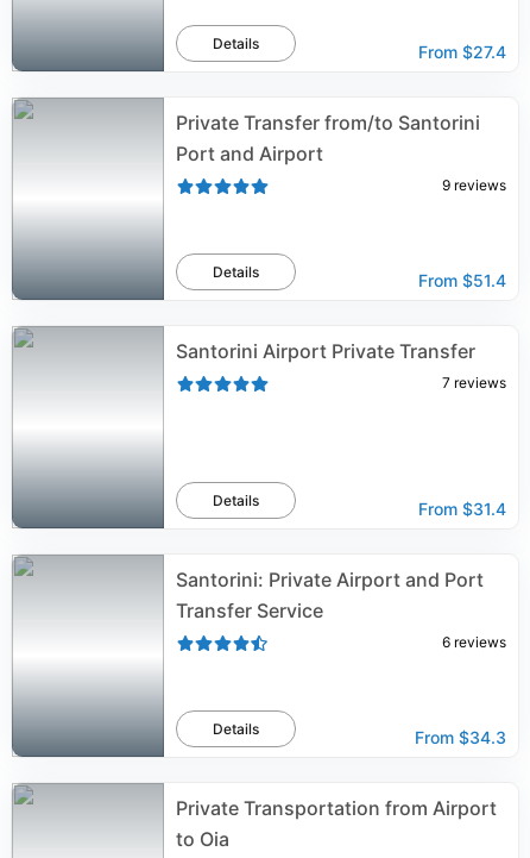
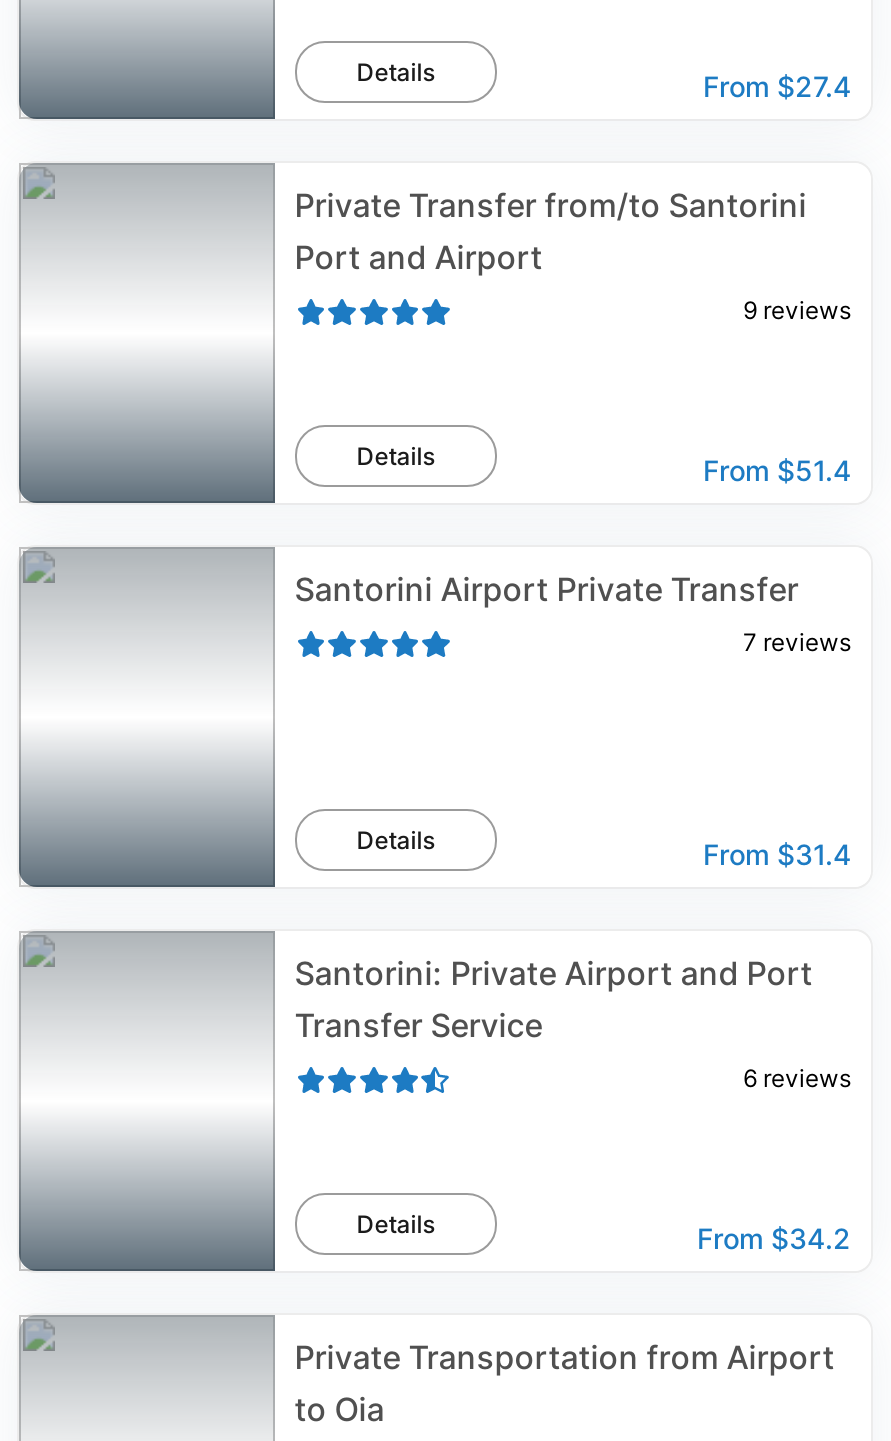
- From $34.3
+ From $34.2
